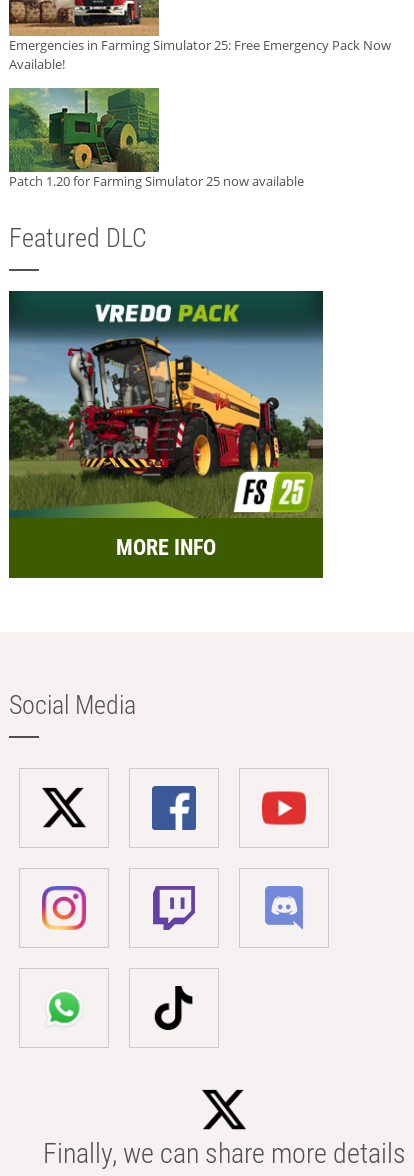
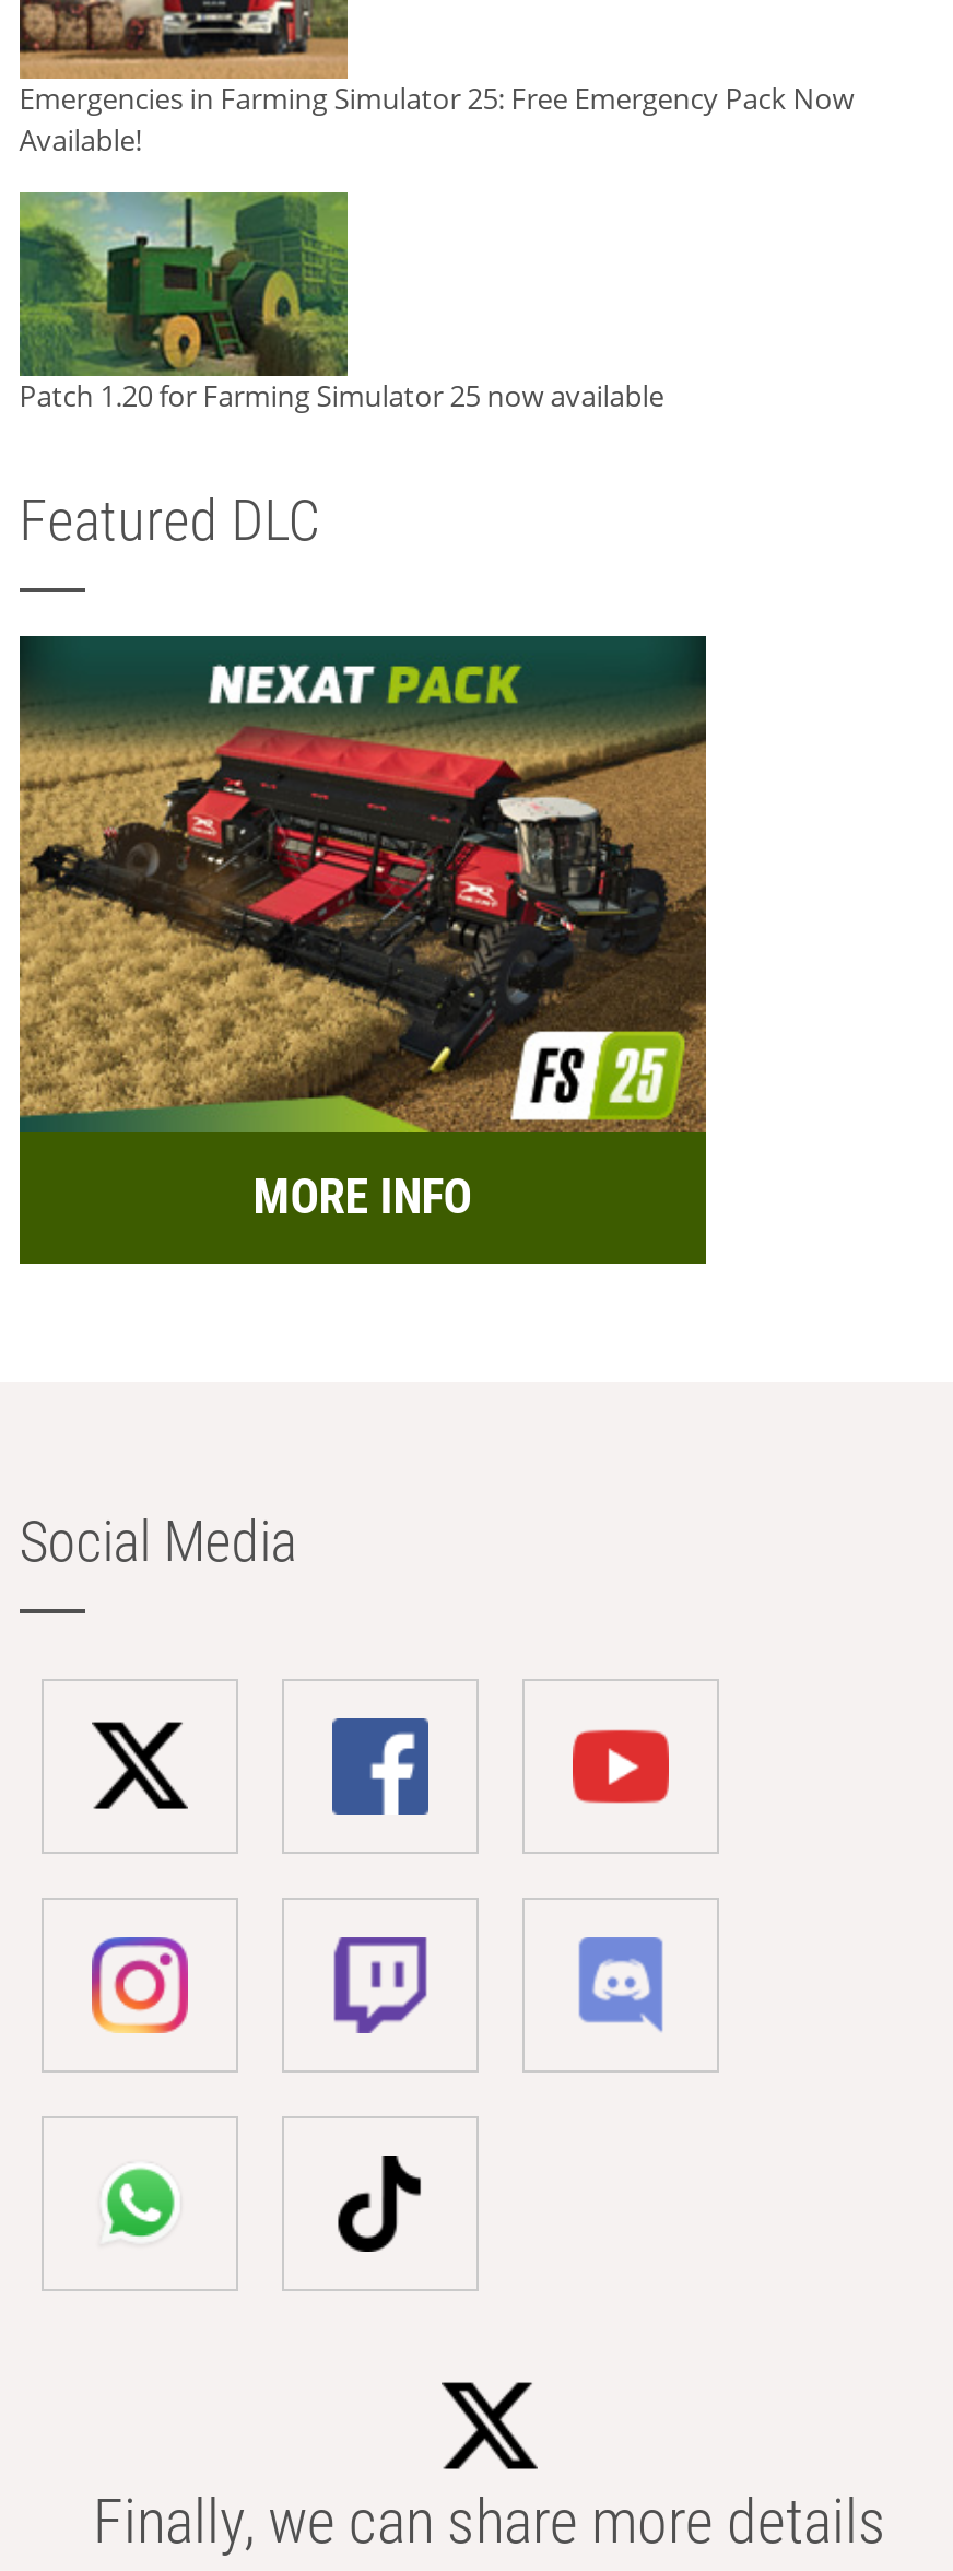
- [image]
+ [image]
